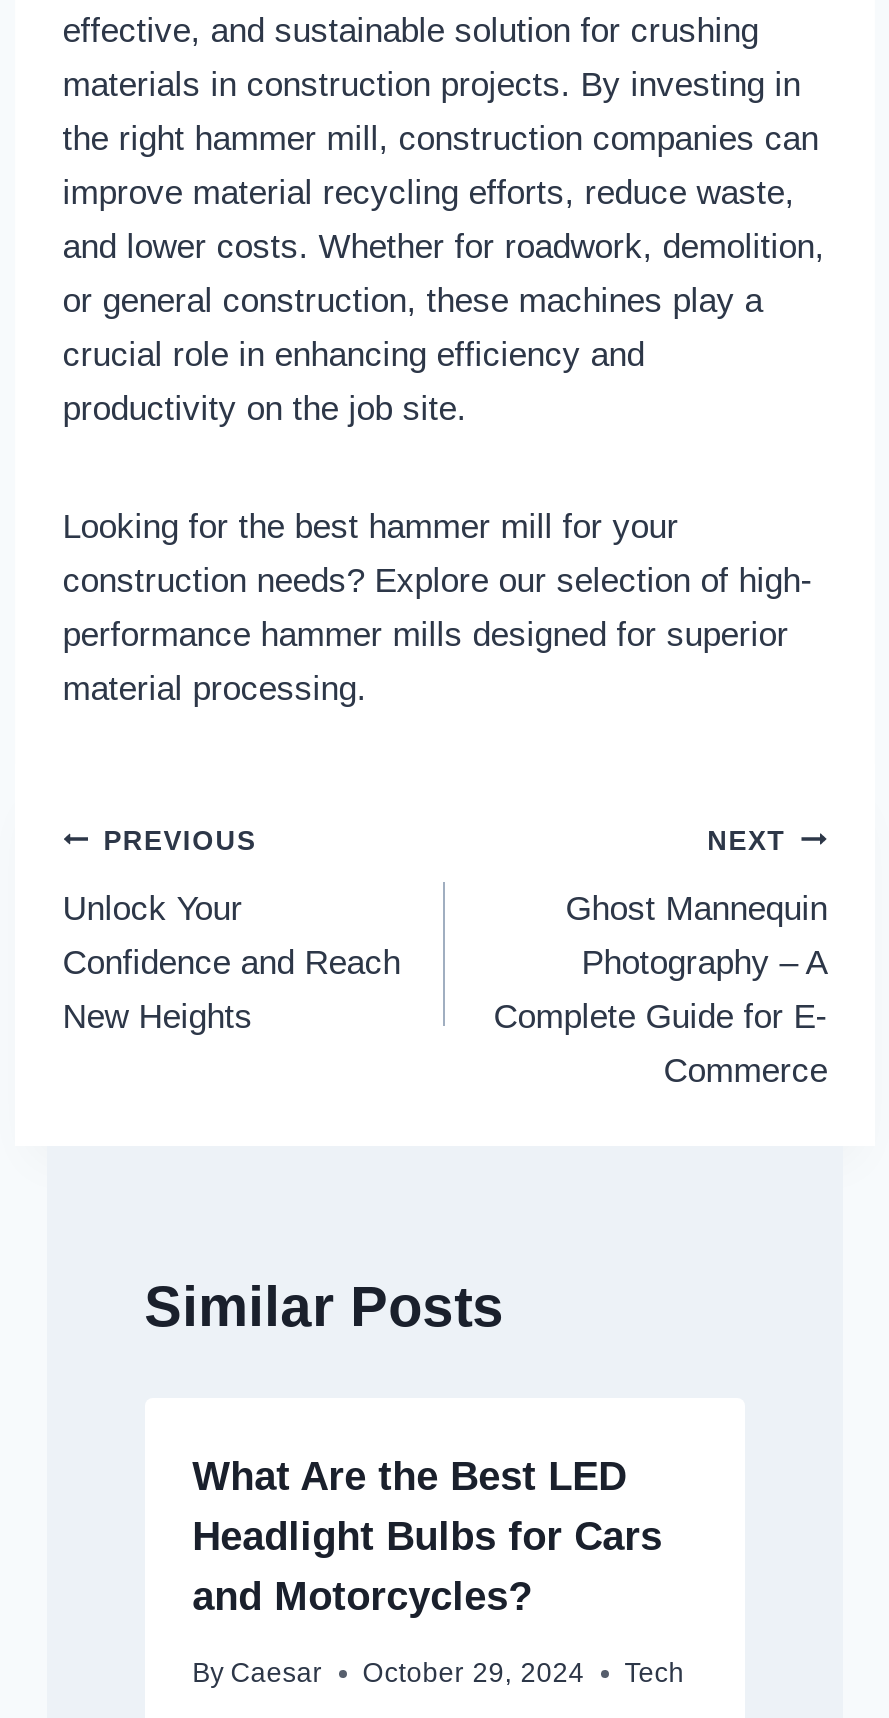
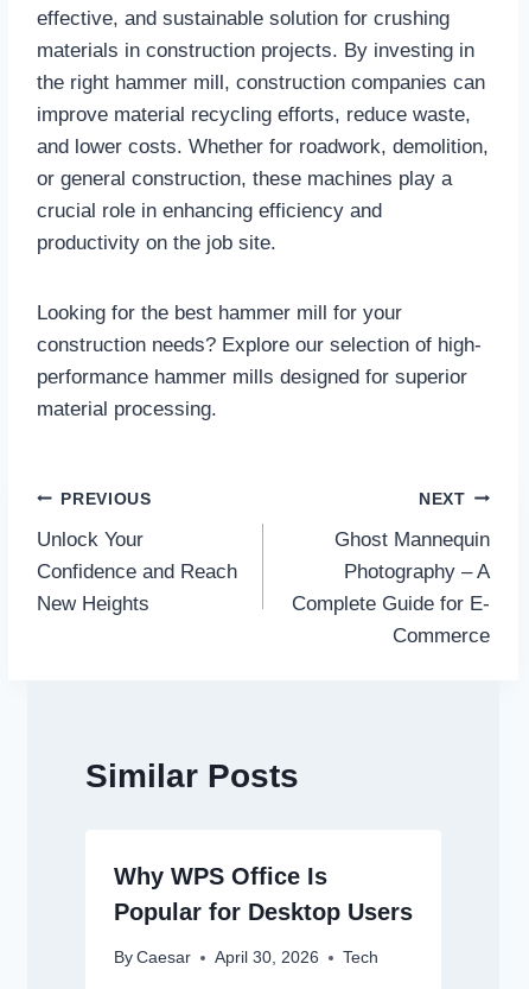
- What Are the Best LED
- Headlight Bulbs for Cars
- and Motorcycles?
+ Why WPS Office Is
+ Popular for Desktop Users

- By Caesar October 29, 2024 Tech
+ By Caesar April 30, 2026 Tech
